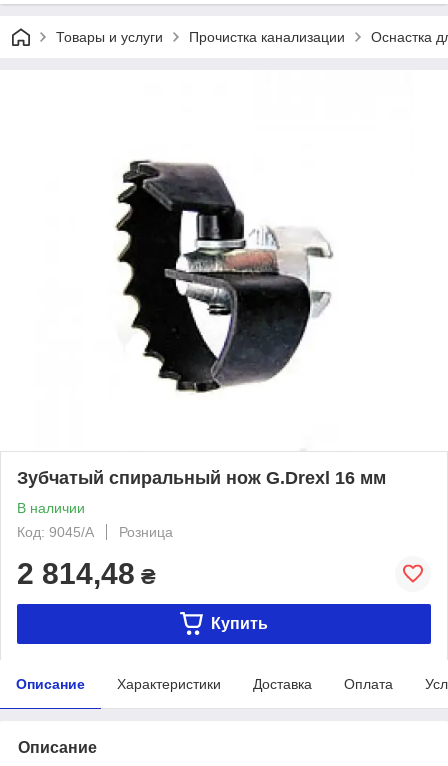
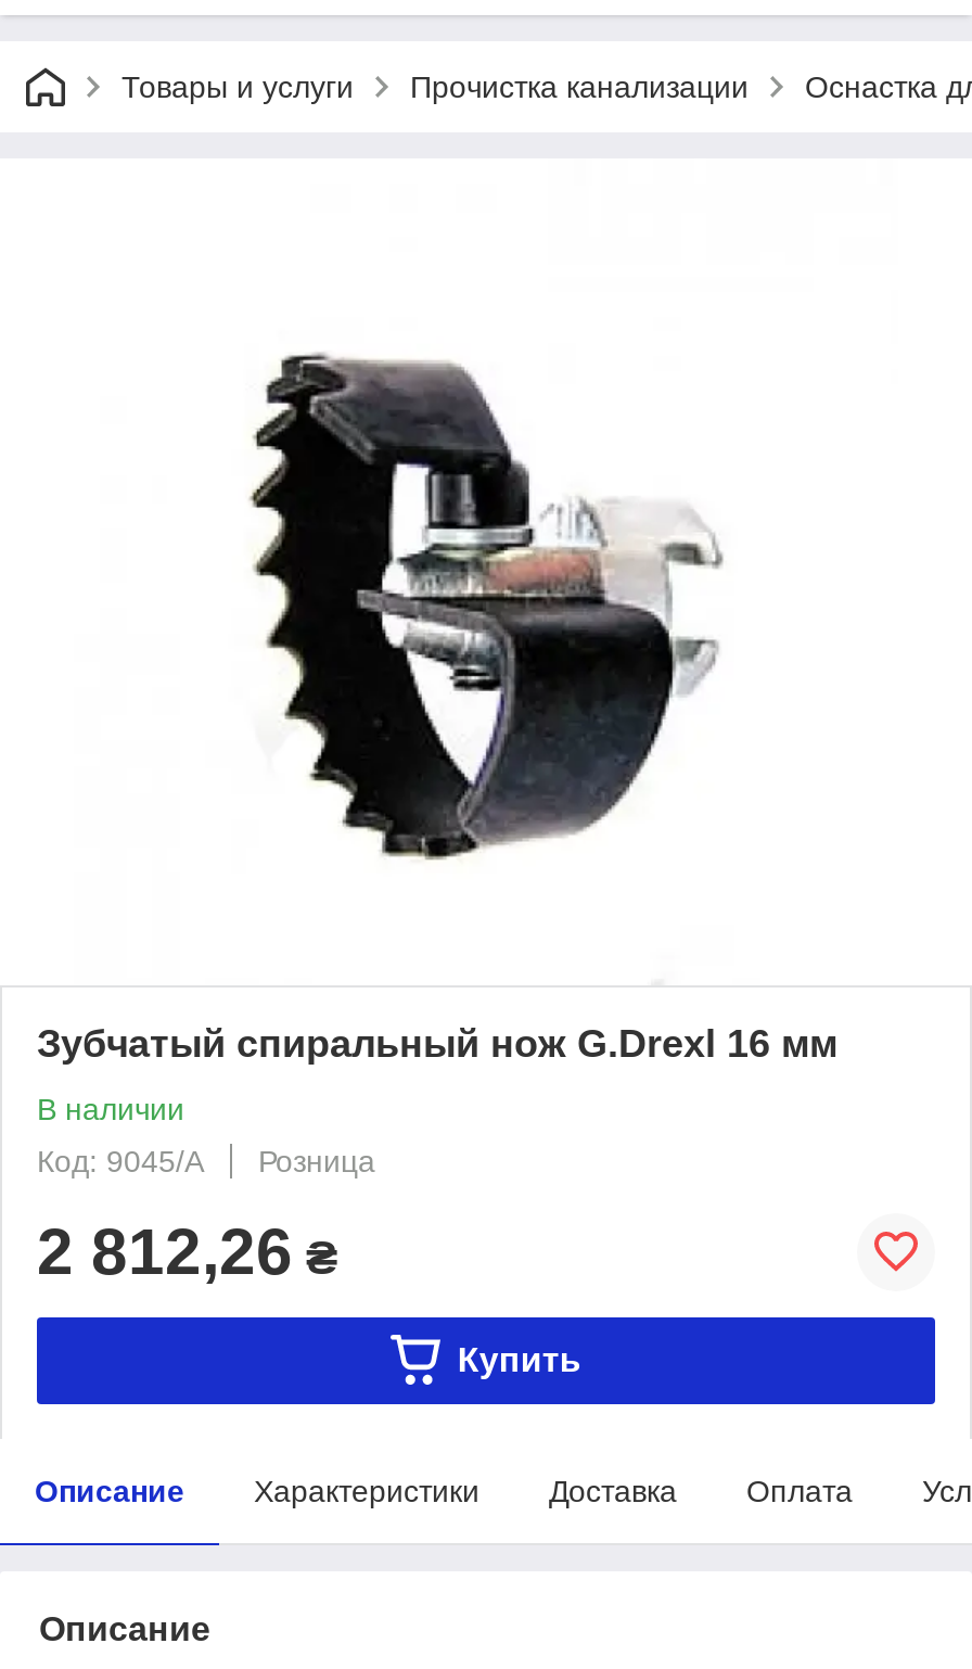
- 2 814,48 ₴
+ 2 812,26 ₴
